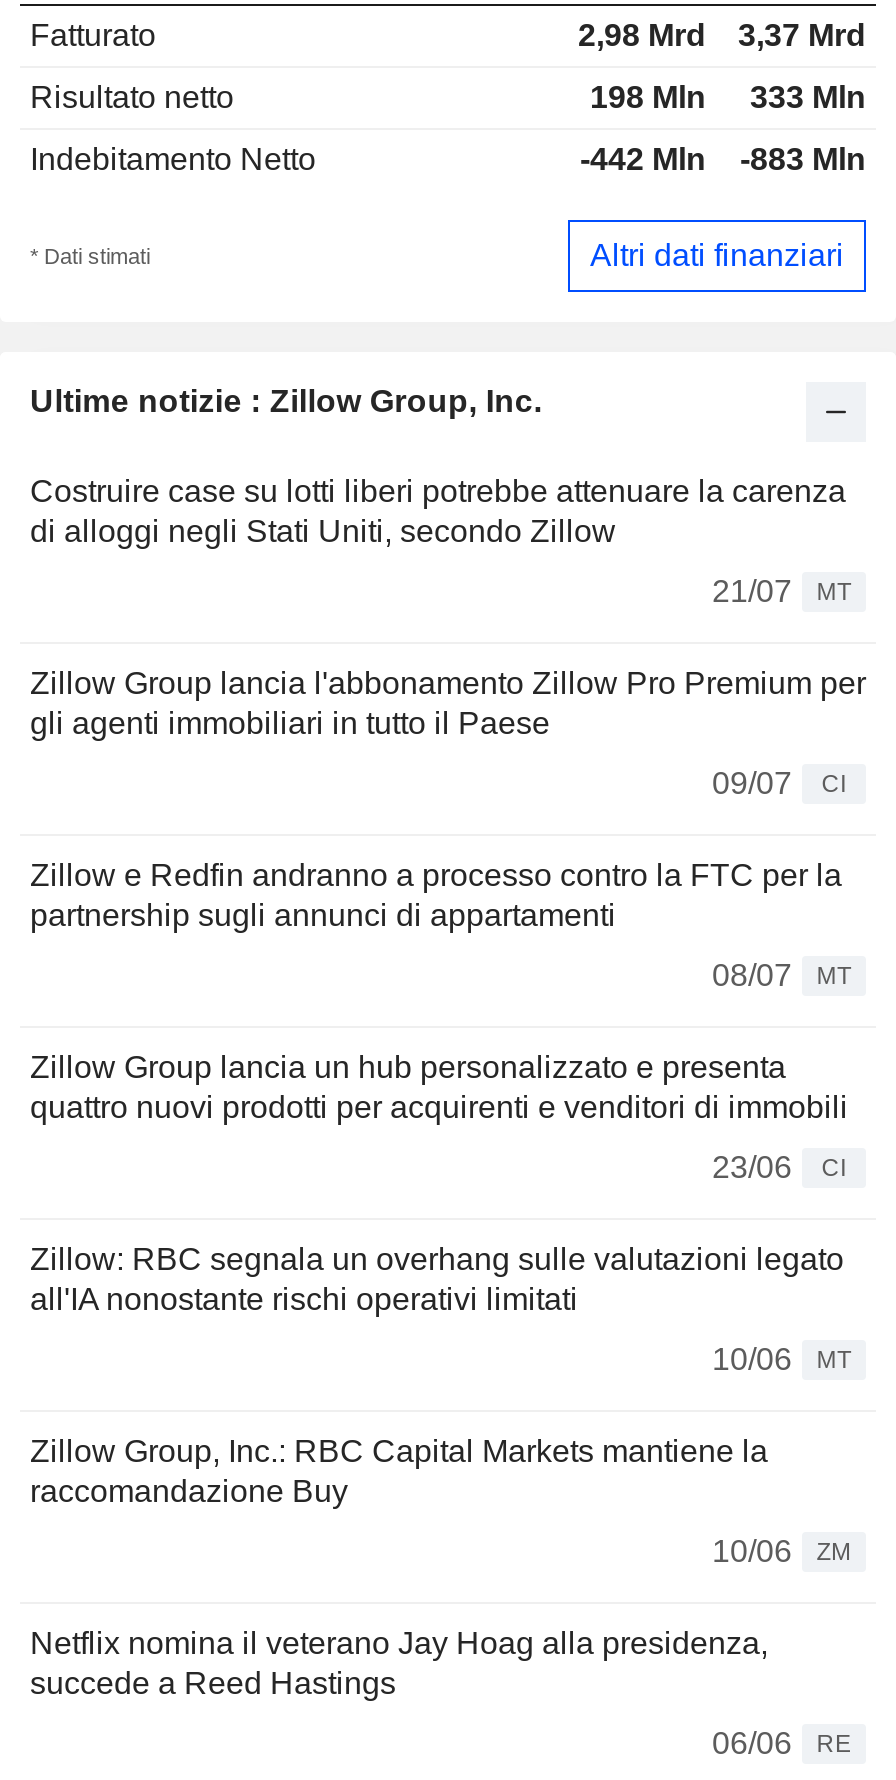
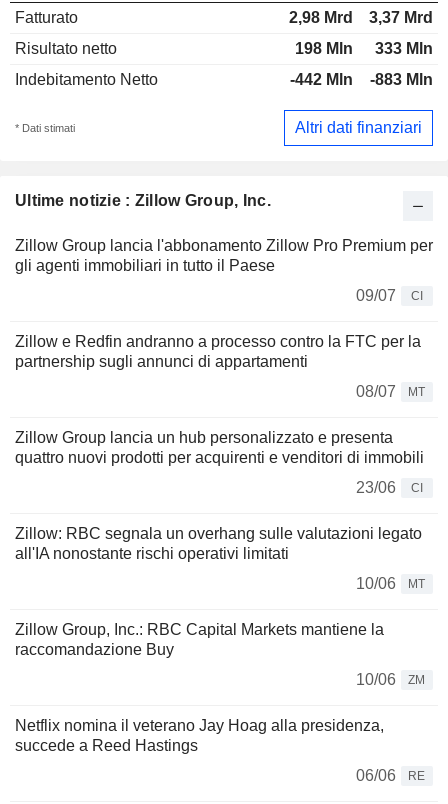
- Costruire case su lotti liberi potrebbe attenuare la carenza
- di alloggi negli Stati Uniti, secondo Zillow
- 21/07
- MT
